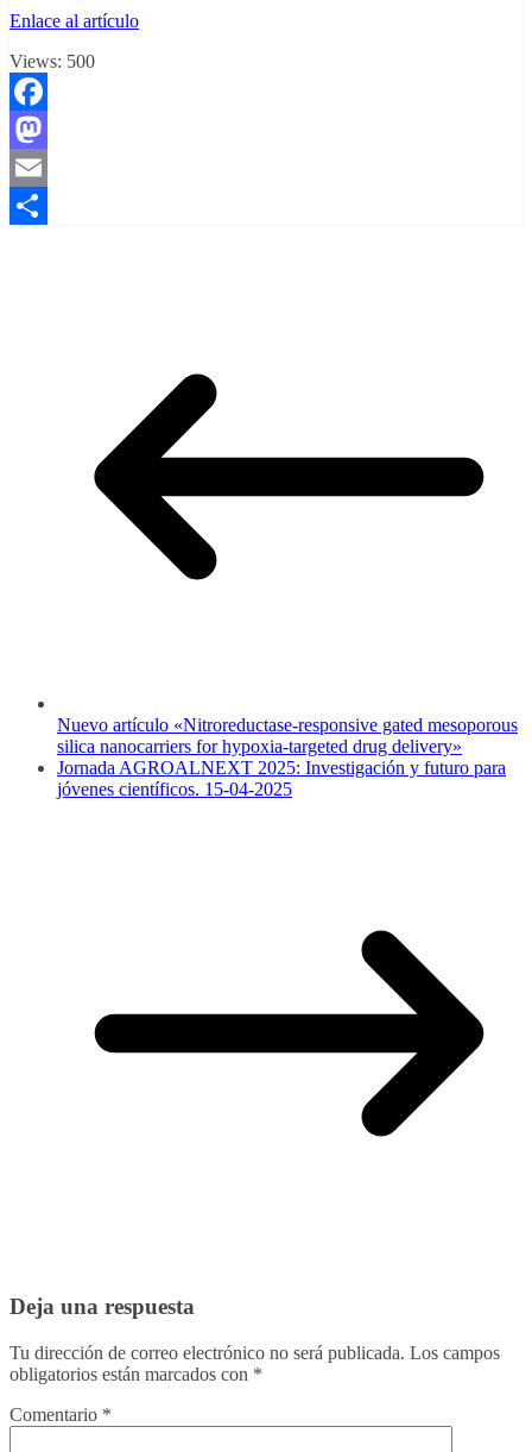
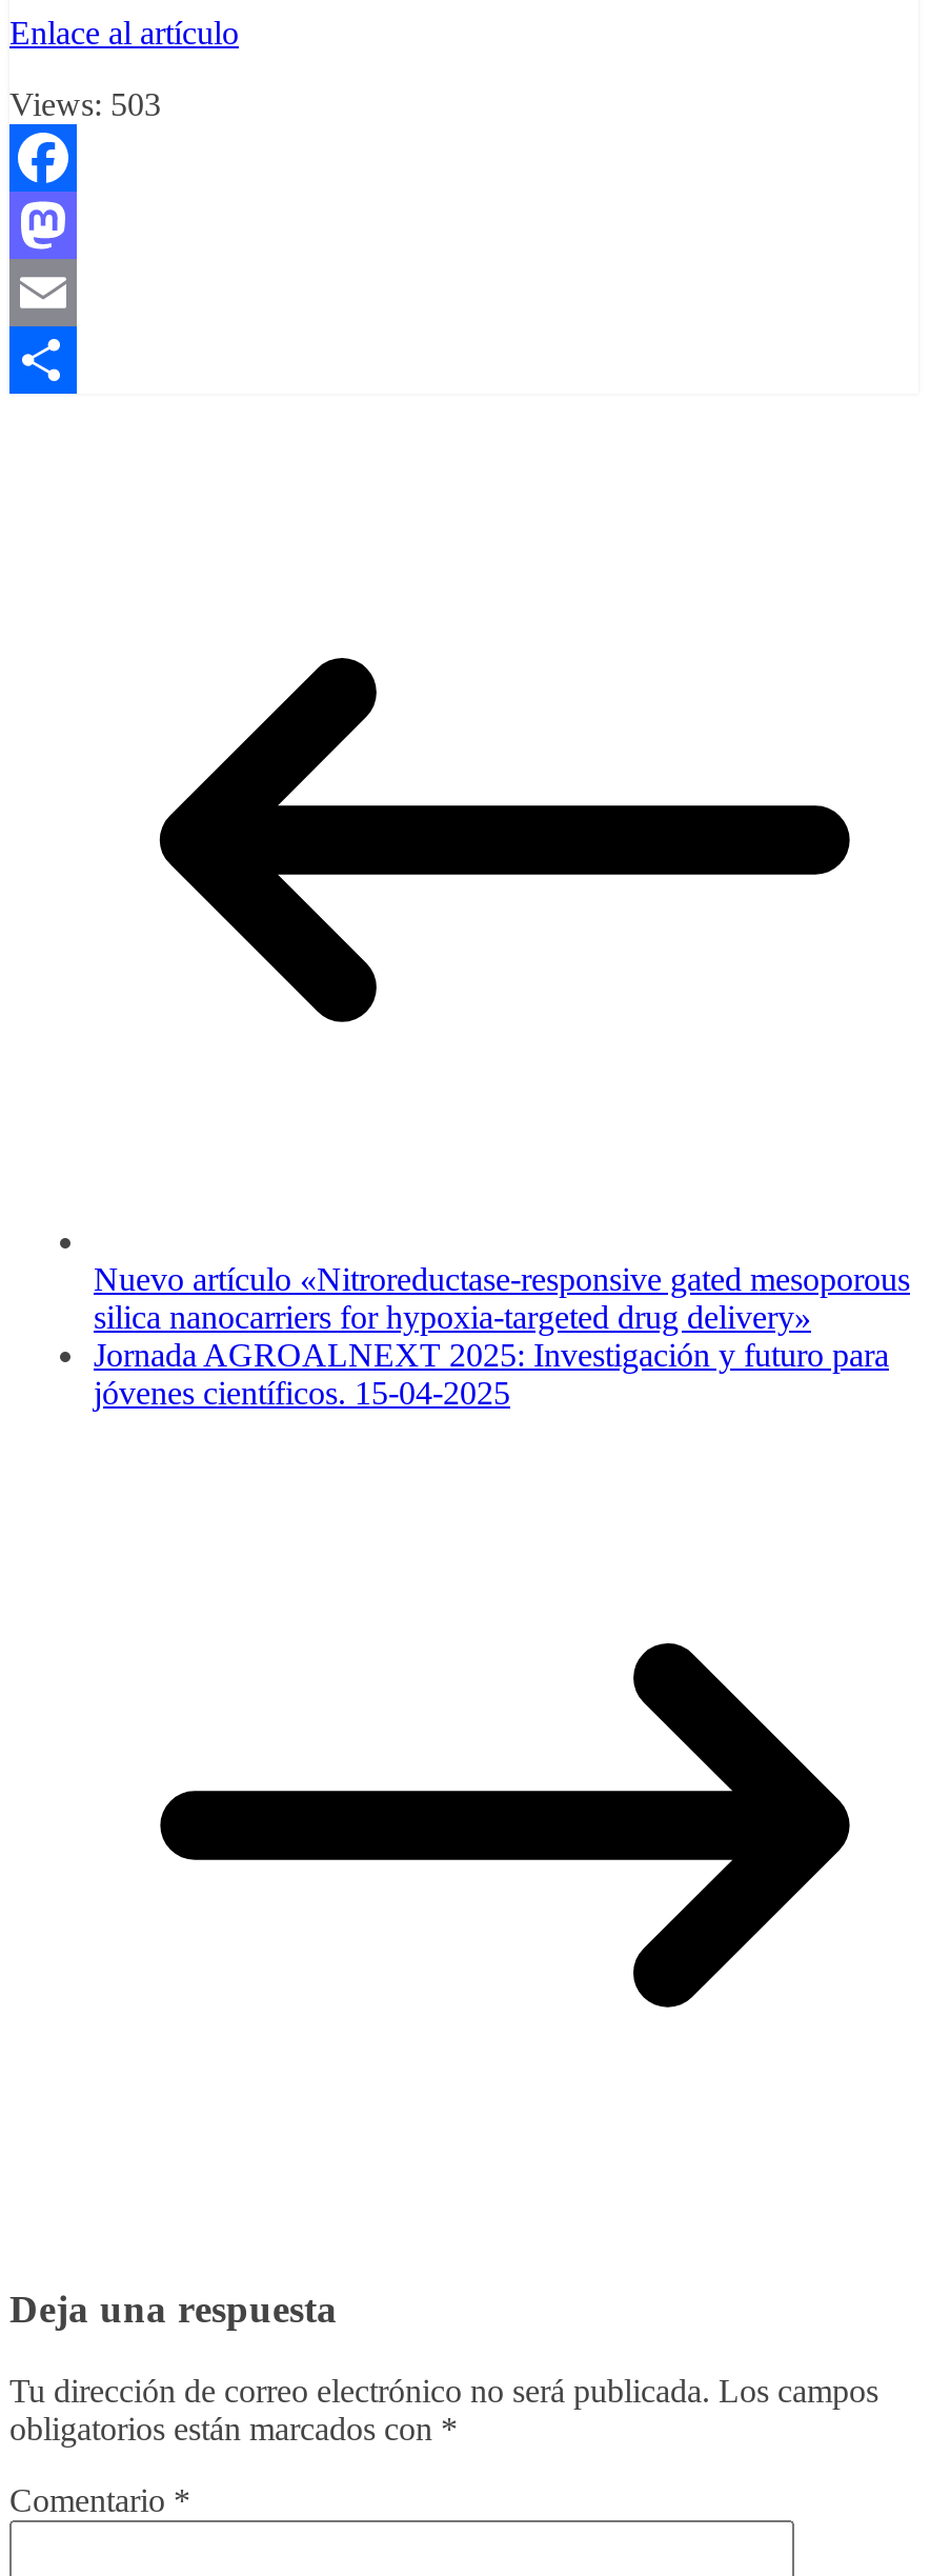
- Views: 500
+ Views: 503
